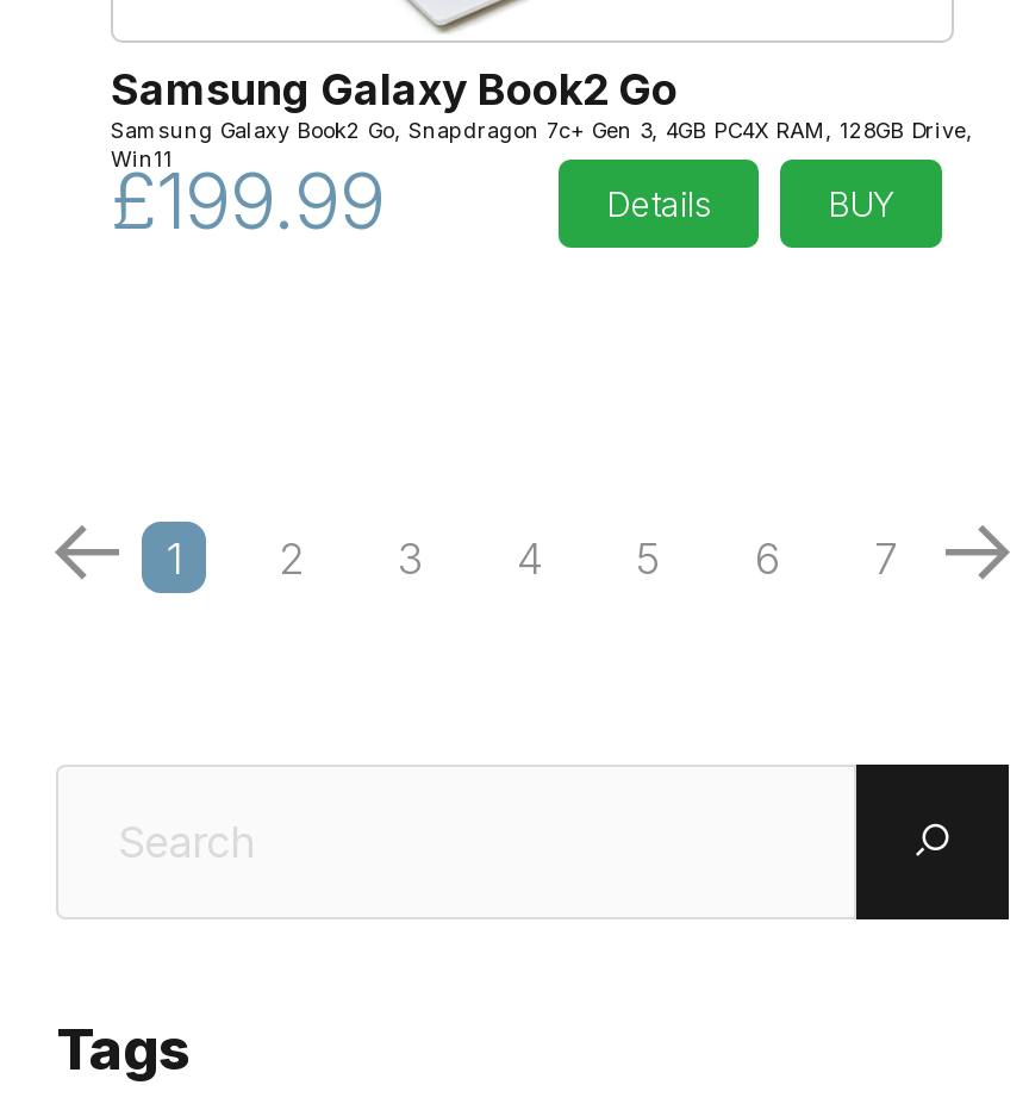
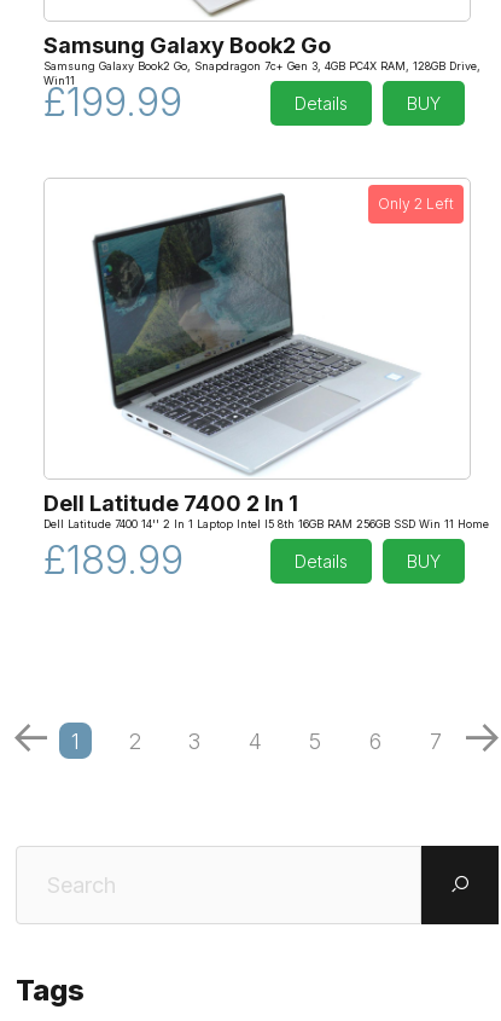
+ Dell Latitude 7400 2 In 1
+ Dell Latitude 7400 14'' 2 In 1 Laptop Intel I5 8th 16GB RAM 256GB SSD Win 11 Home
+ £189.99
+ Details
+ BUY

+ [image]
+ Only 2 Left
